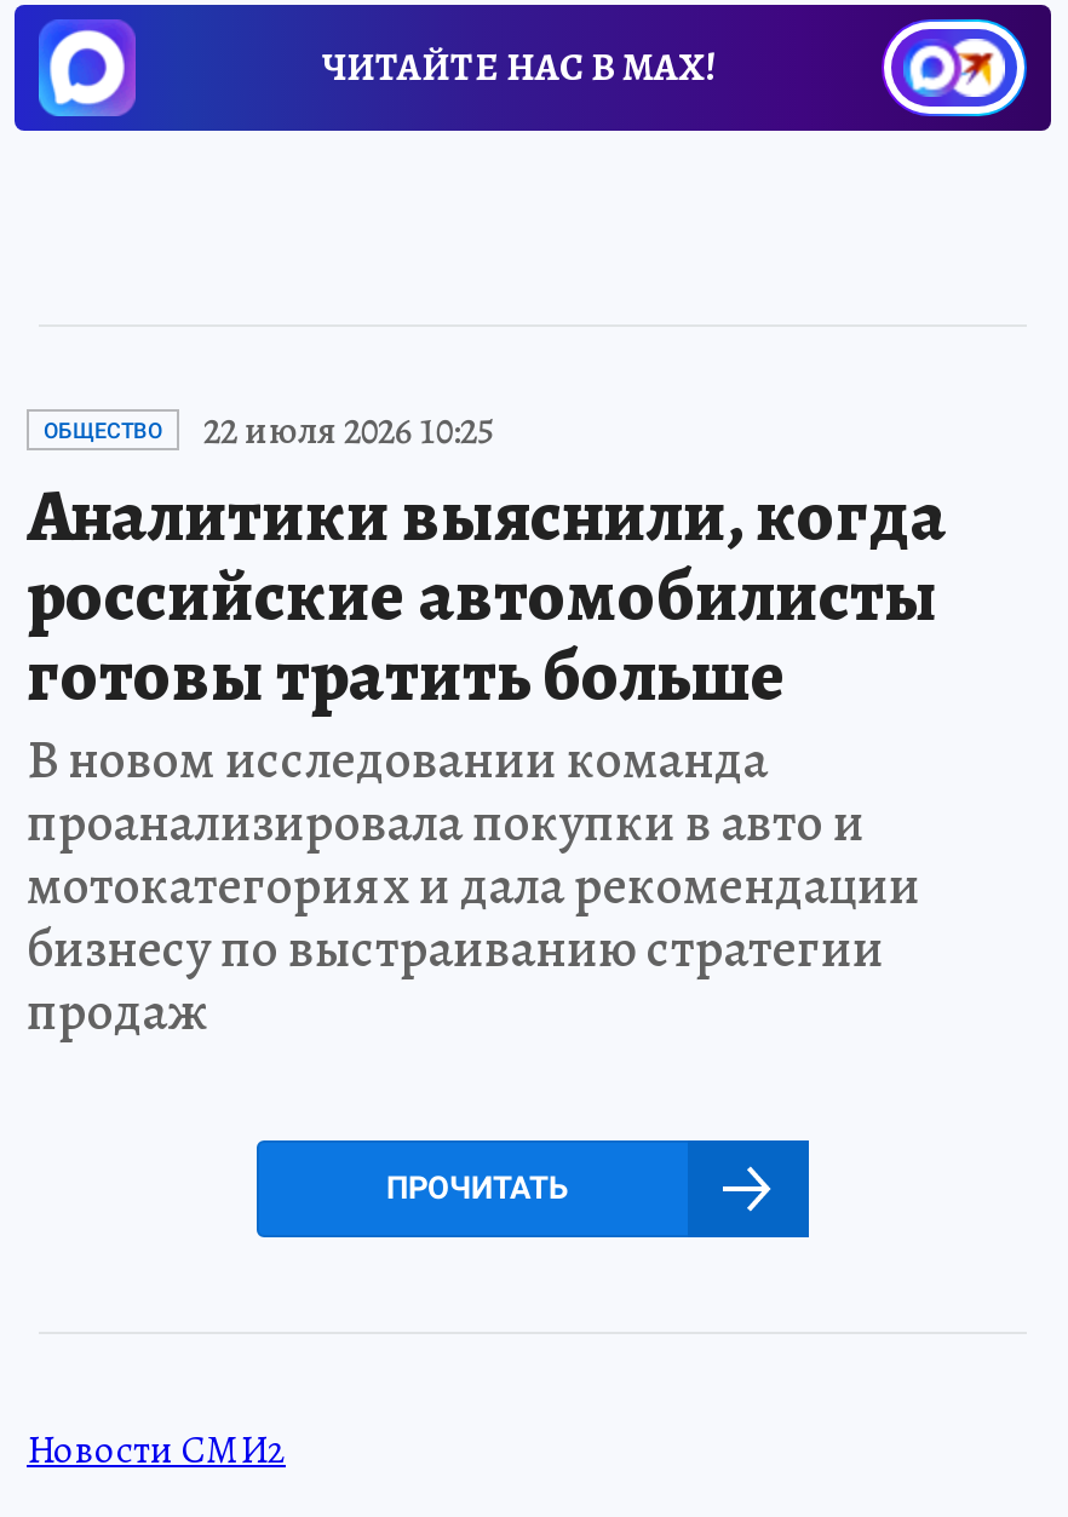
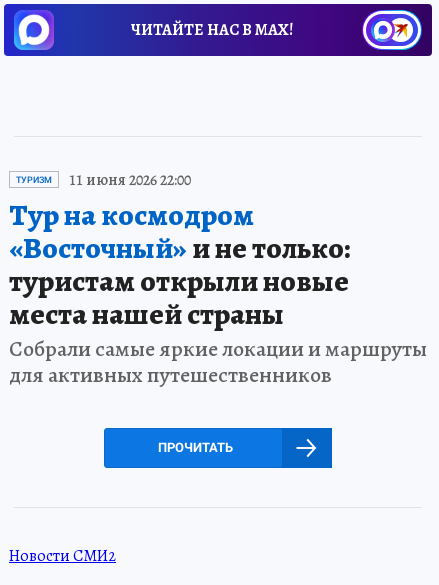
- ОБЩЕСТВО
- 22 июля 2026 10:25
- Аналитики выяснили, когда
- российские автомобилисты
- готовы тратить больше
- В новом исследовании команда
- проанализировала покупки в авто и
- мотокатегориях и дала рекомендации
- бизнесу по выстраиванию стратегии
- продаж
+ ТУРИЗМ
+ 11 июня 2026 22:00
+ Тур на космодром
+ «Восточный»и не только:
+ туристам открыли новые
+ места нашей страны
+ Собрали самые яркие локации и маршруты
+ для активных путешественников
